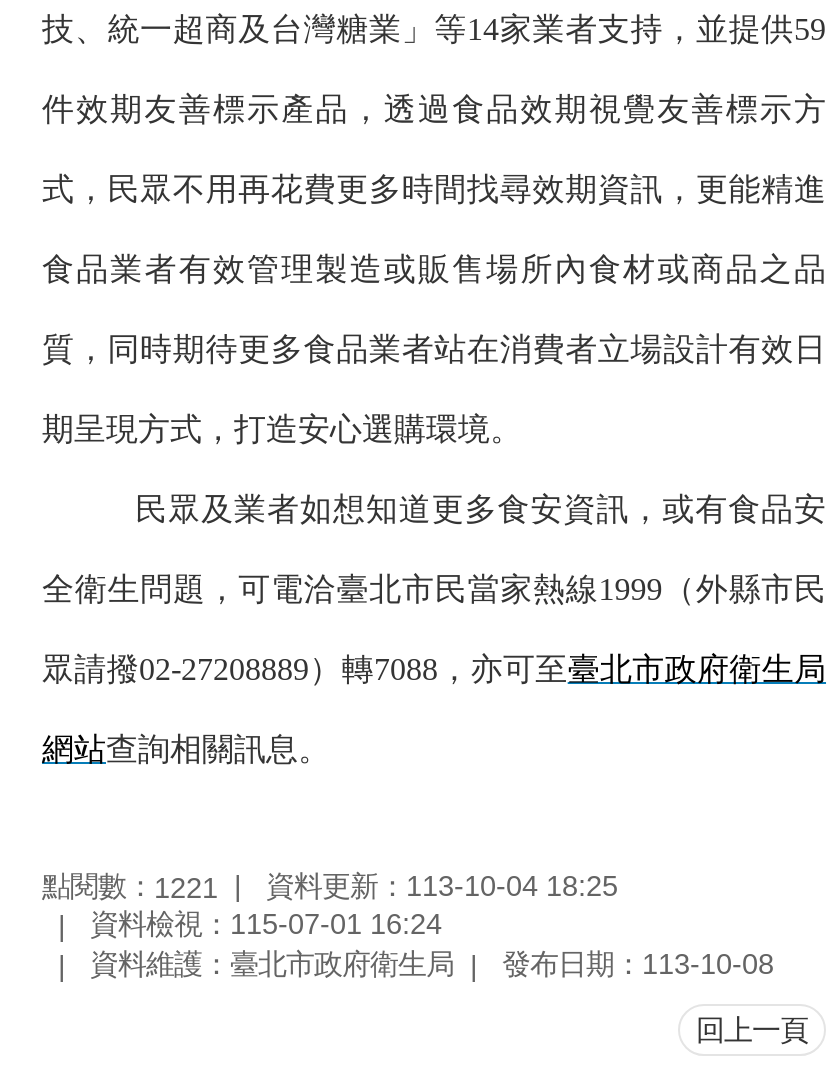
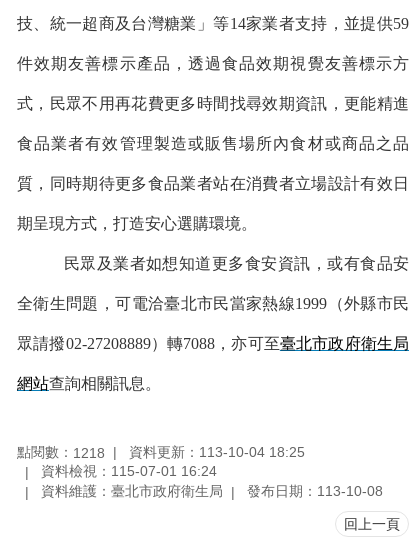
- 點閱數：1221 資料更新：113-10-04 18:25
+ 點閱數：1218 資料更新：113-10-04 18:25
